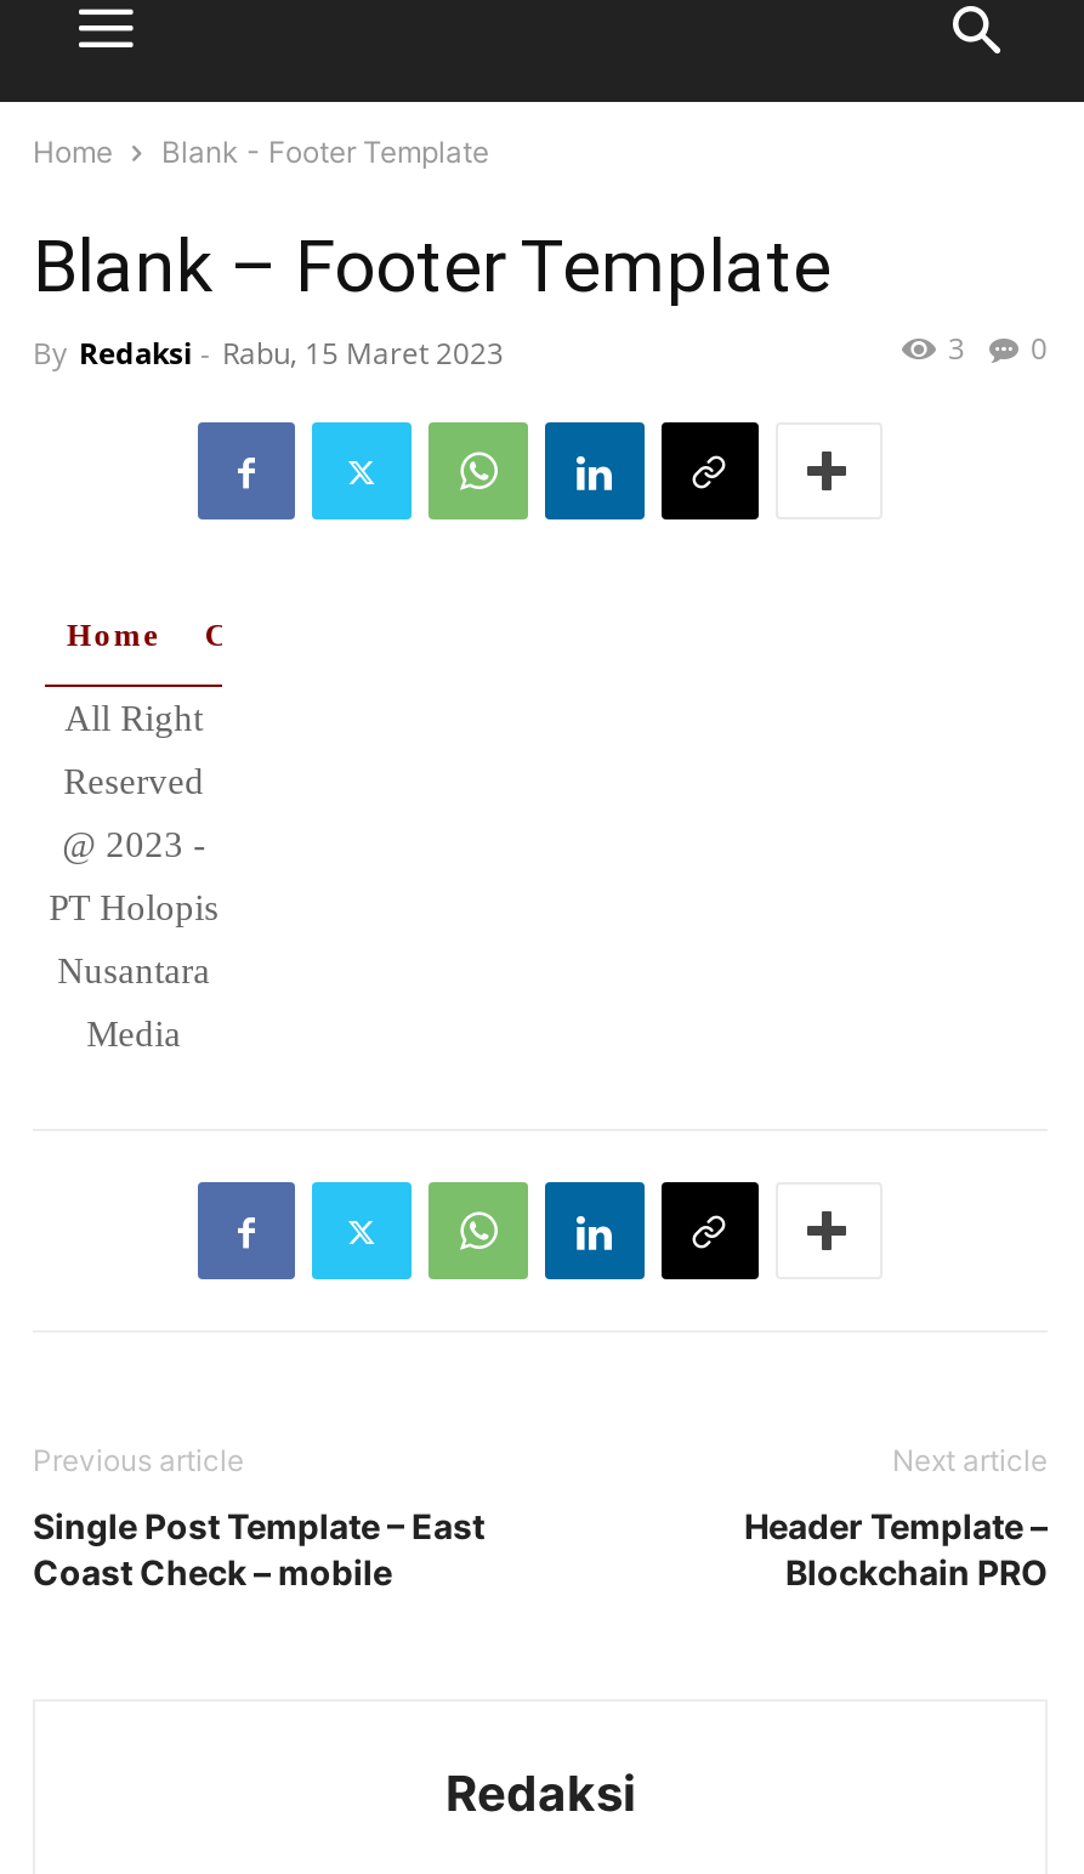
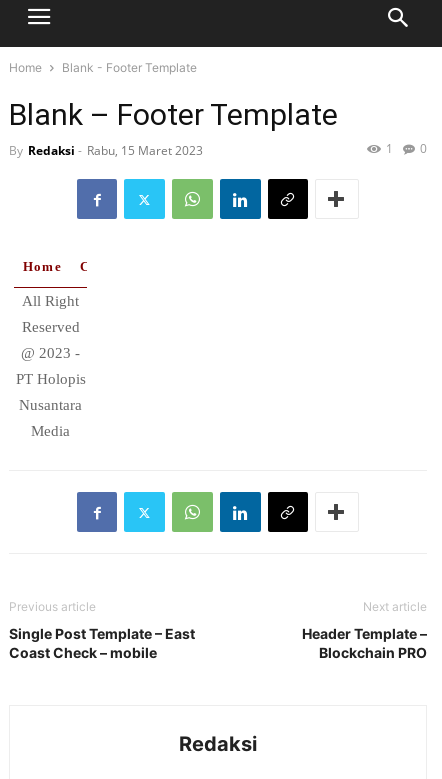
- 3 0
+ 1 0
